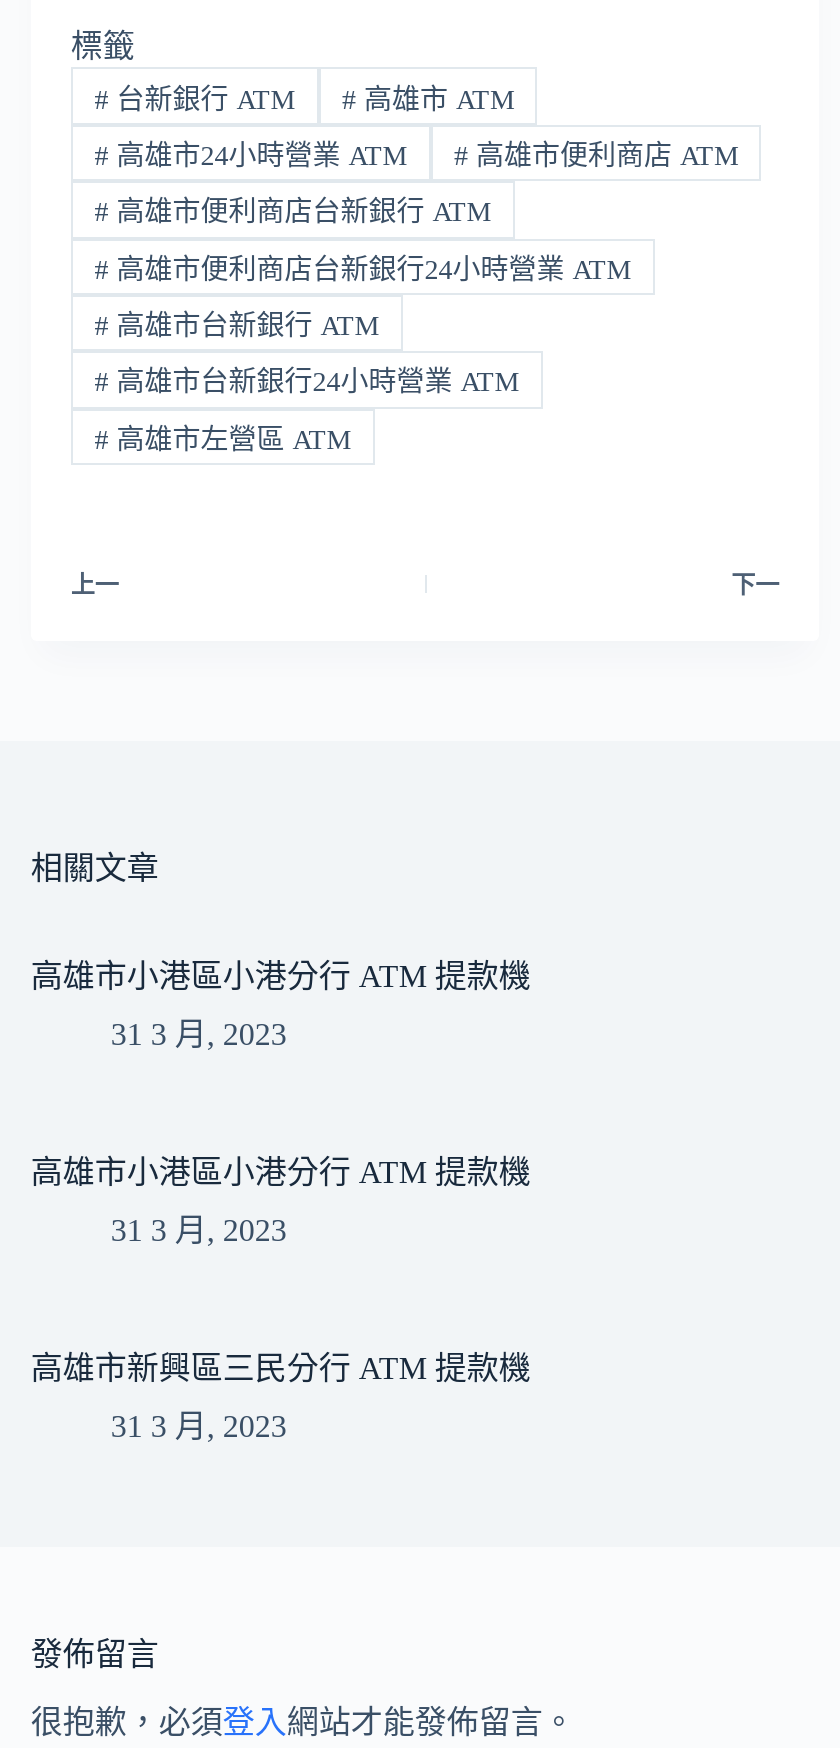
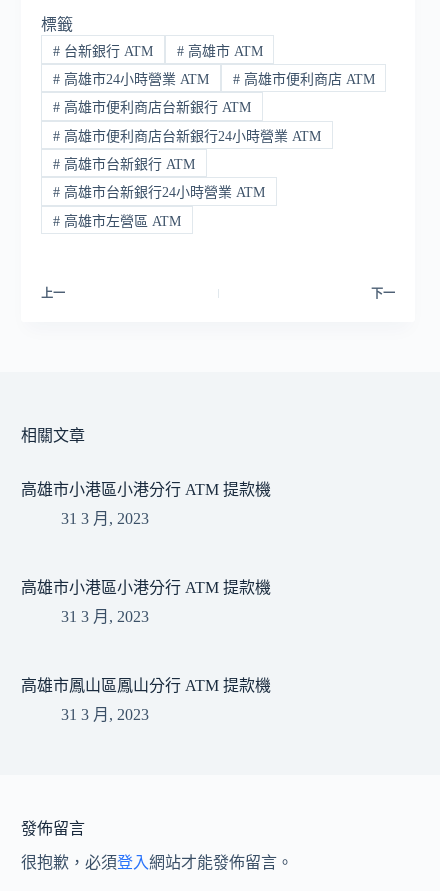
- 高雄市新興區三民分行 ATM 提款機
+ 高雄市鳳山區鳳山分行 ATM 提款機
